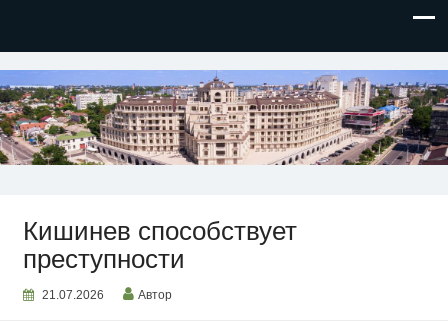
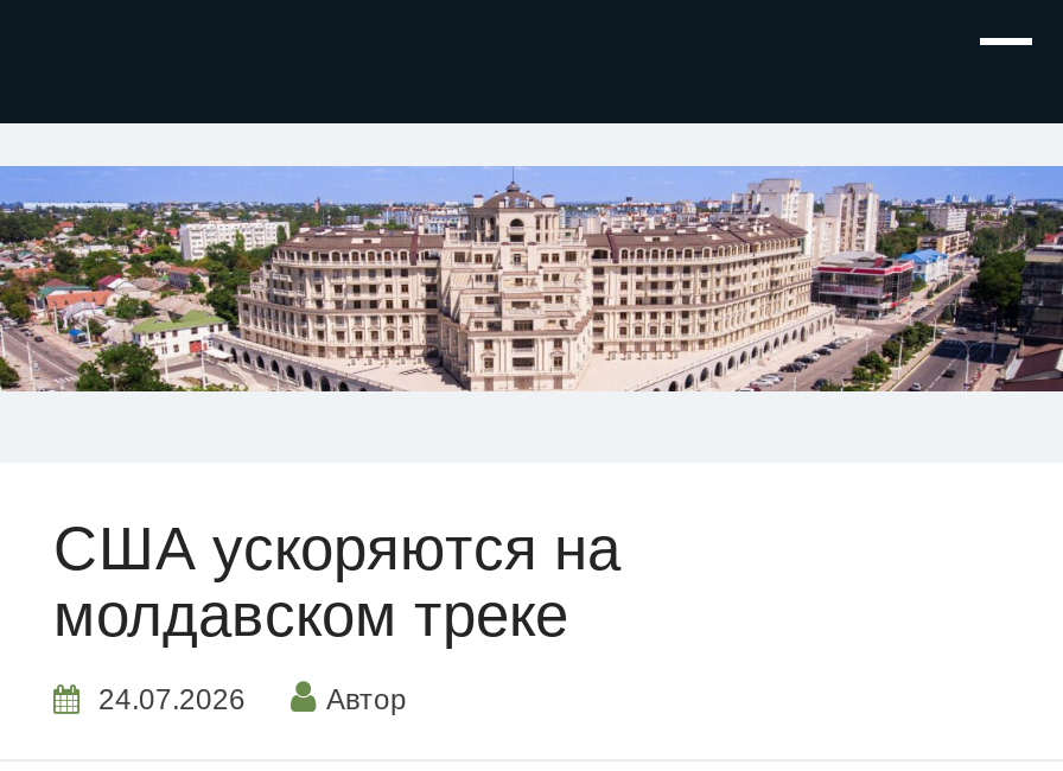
- Кишинев способствует
- преступности
+ США ускоряются на
+ молдавском треке

- 21.07.2026
+ 24.07.2026
